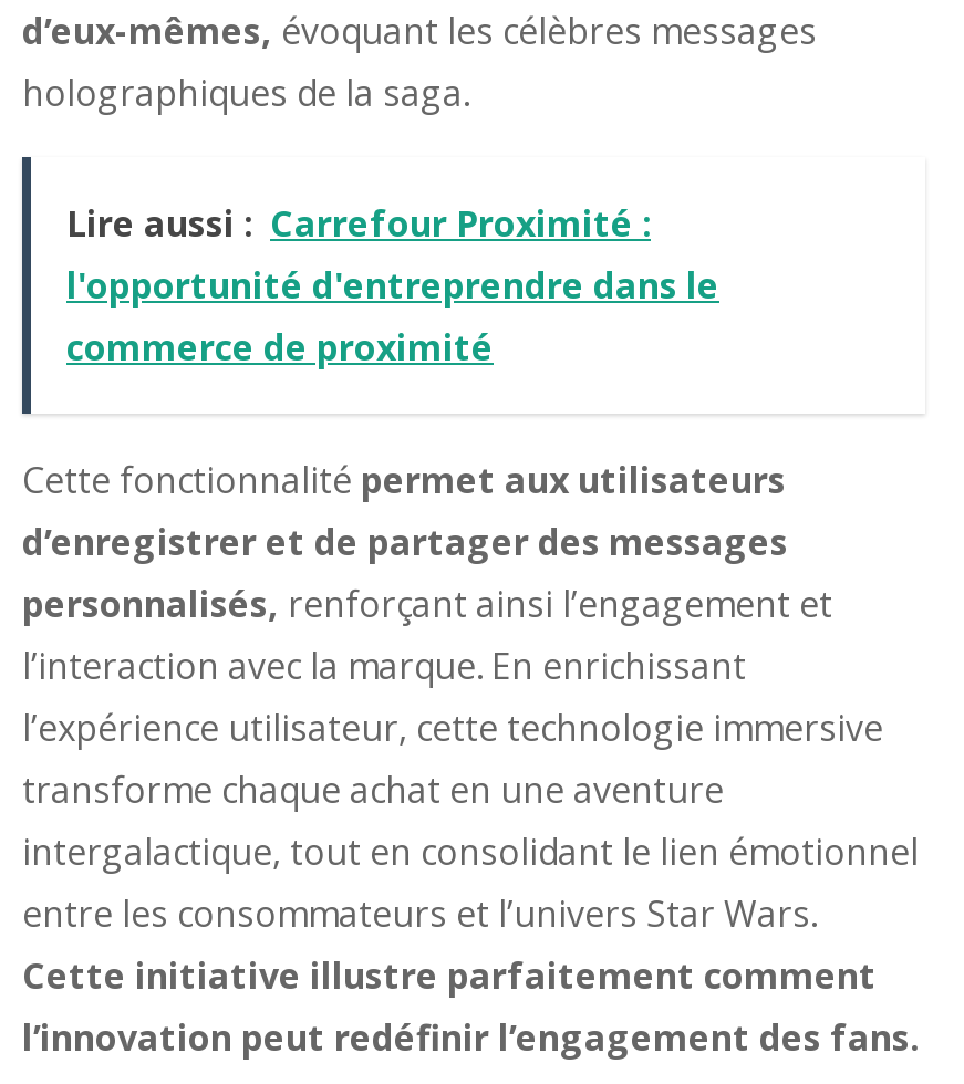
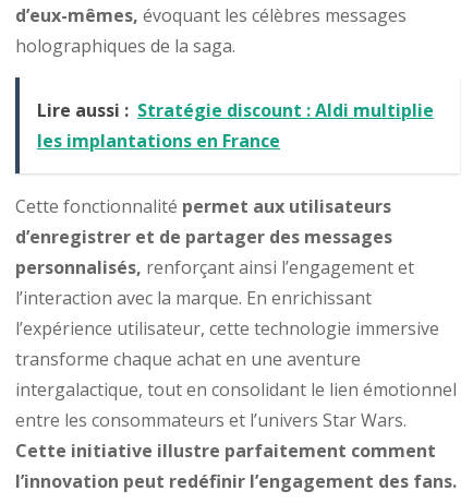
- Lire aussi : Carrefour Proximité :
- l'opportunité d'entreprendre dans le
- commerce de proximité
+ Lire aussi : Stratégie discount : Aldi multiplie
+ les implantations en France
